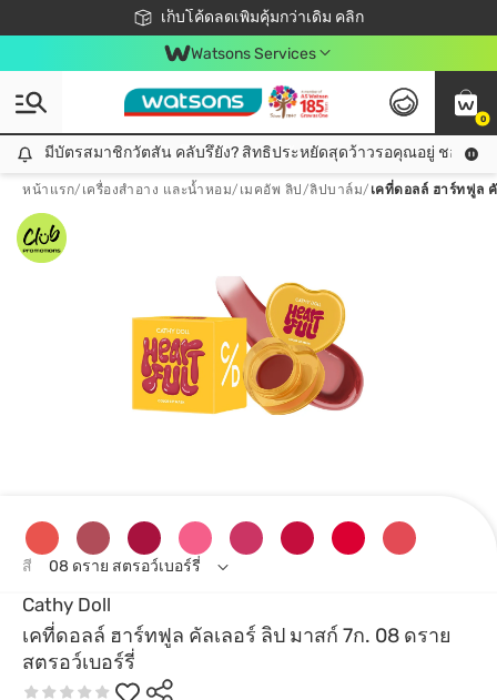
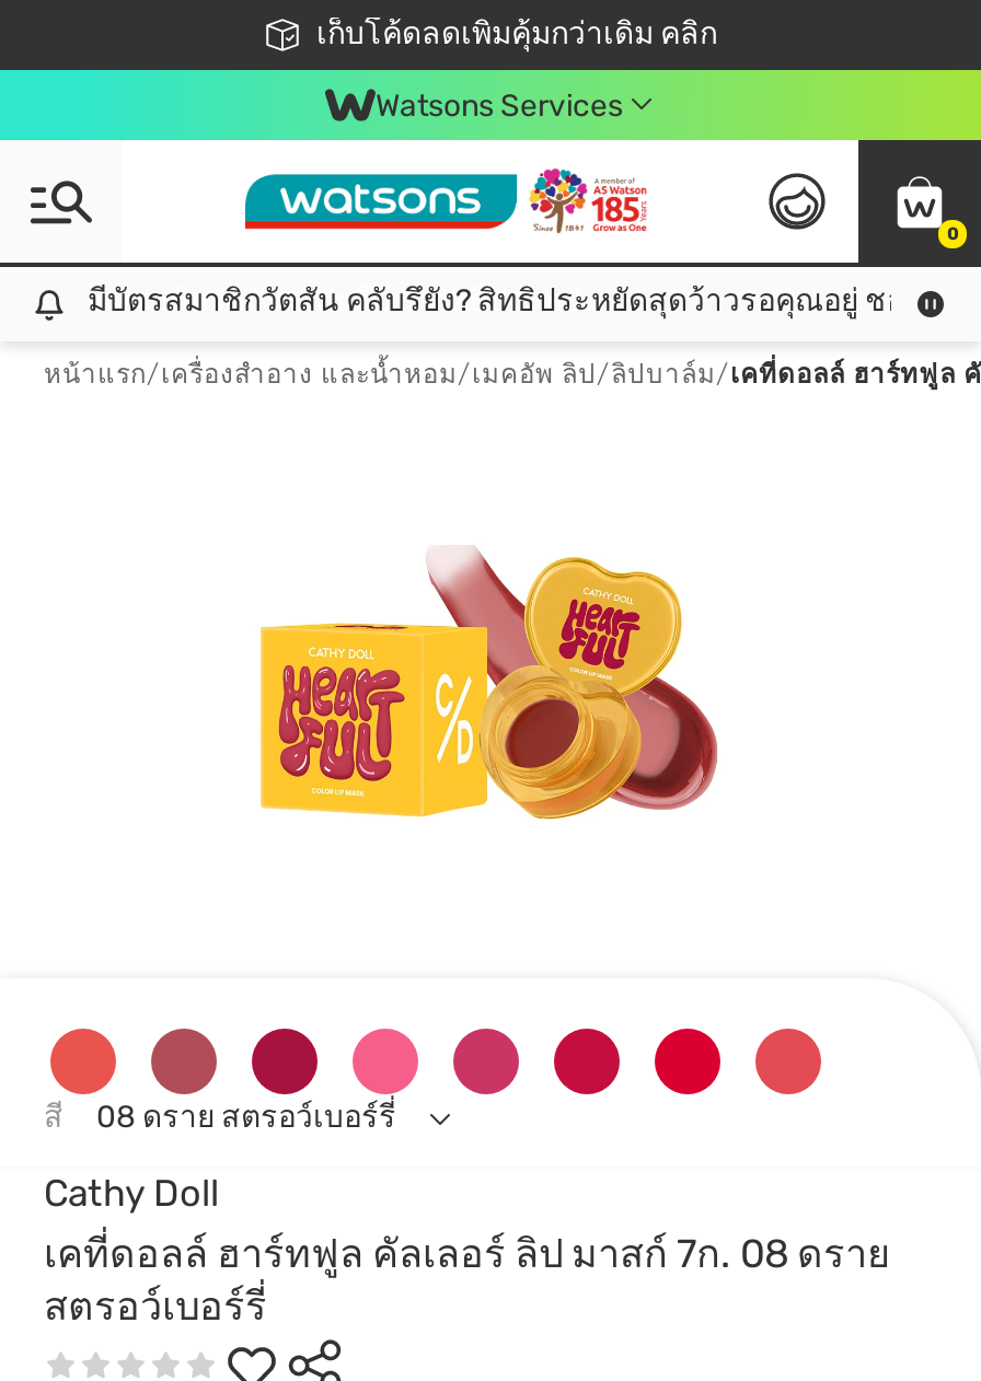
- [image]
